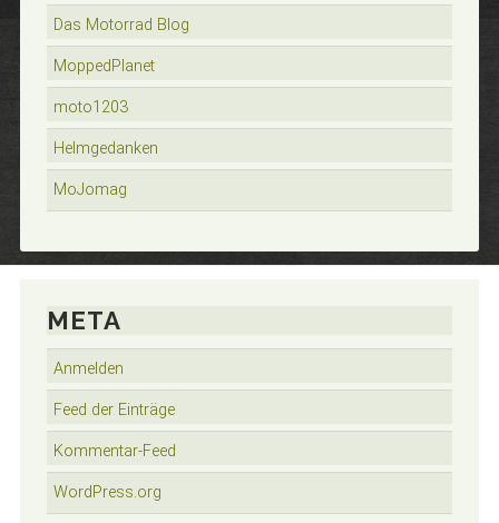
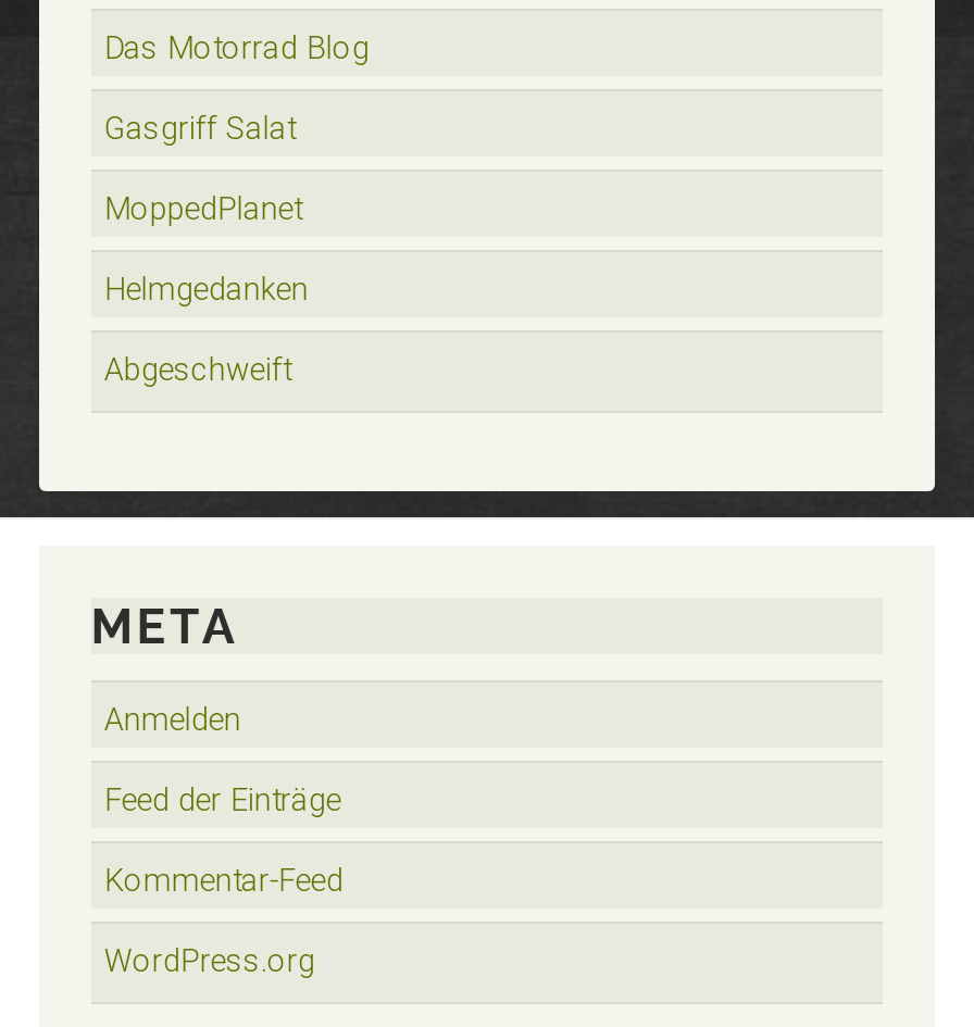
+ Gasgriff Salat

moved down: MoppedPlanet

- moto1203

- MoJomag
+ Abgeschweift
